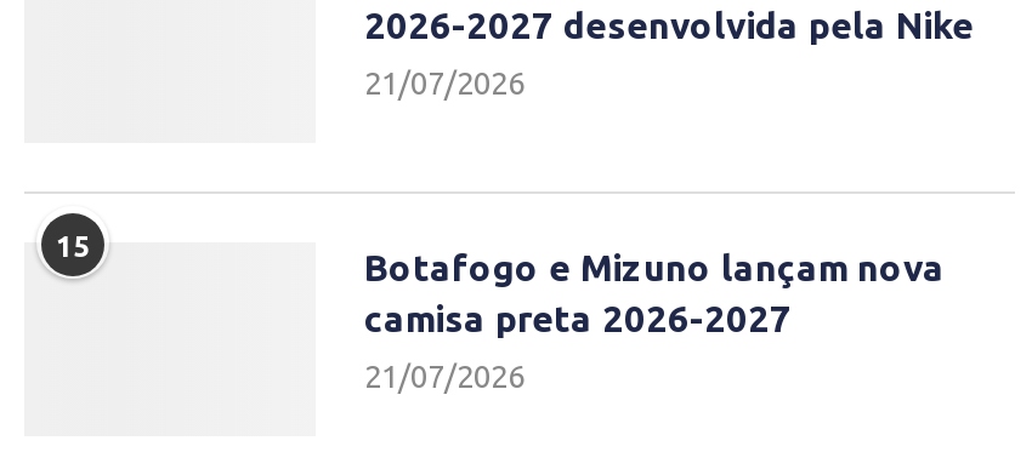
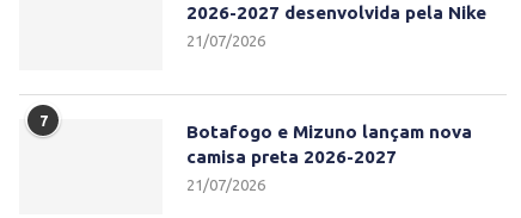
- 15
+ 7
